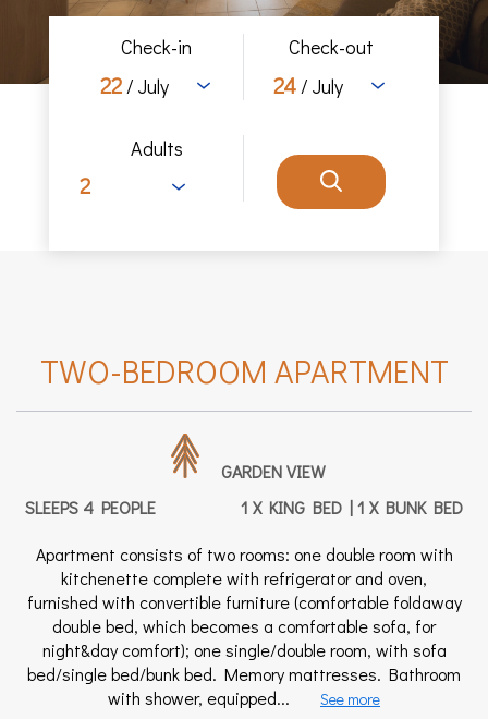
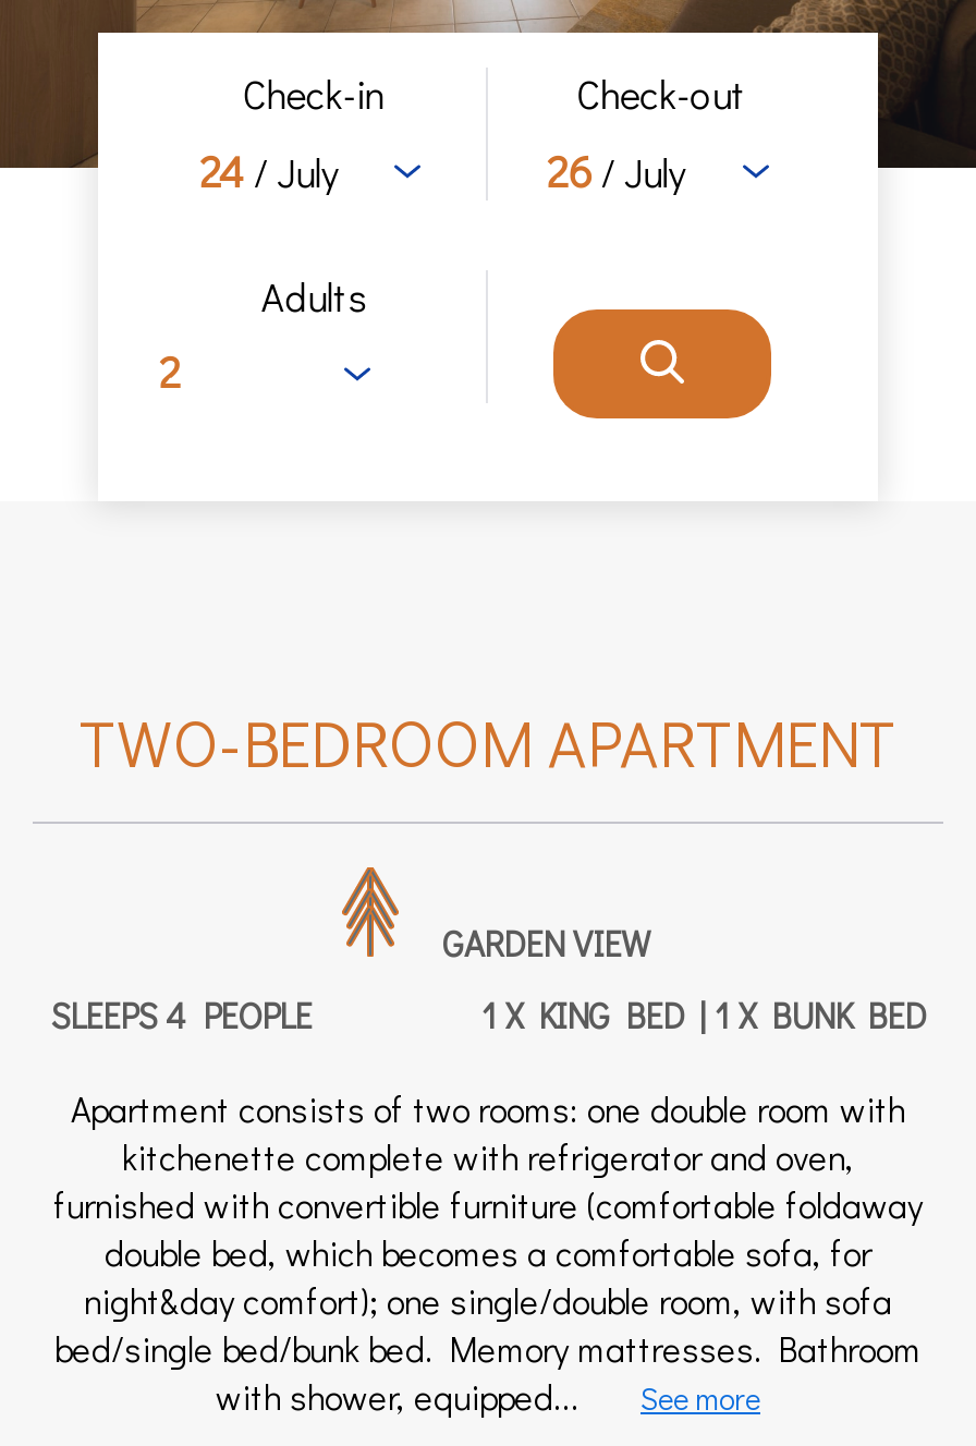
- 22 / July
+ 24 / July

- 24 / July
+ 26 / July
